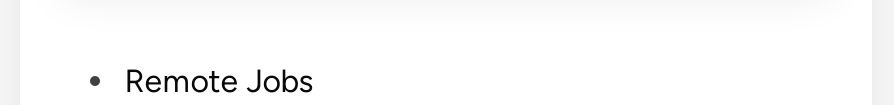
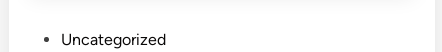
- Remote Jobs
+ Uncategorized
